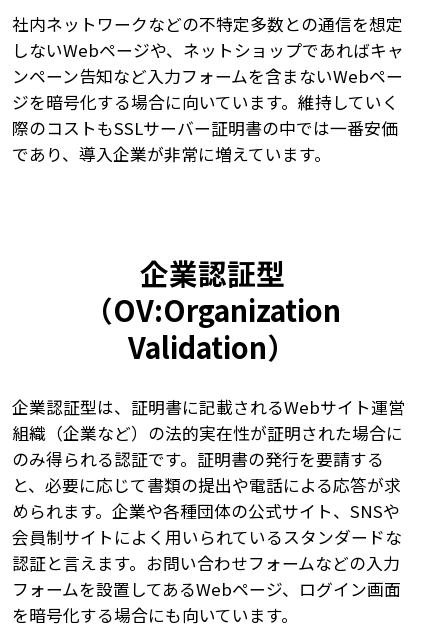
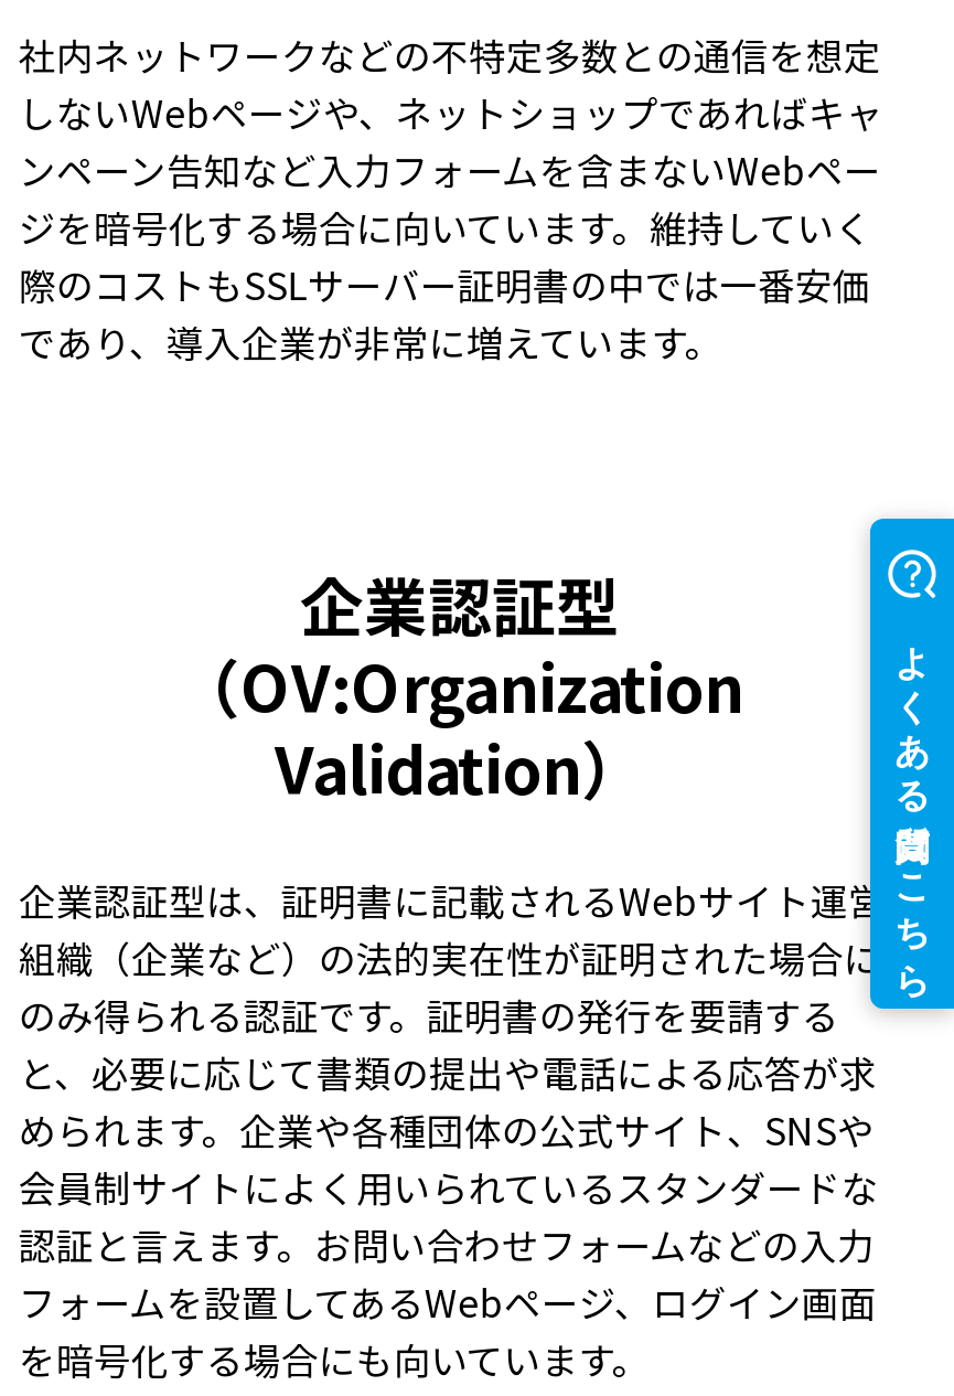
+ [image]
